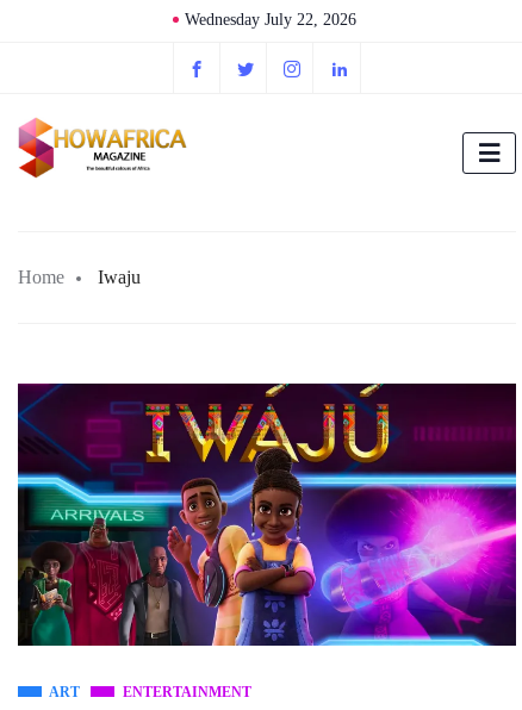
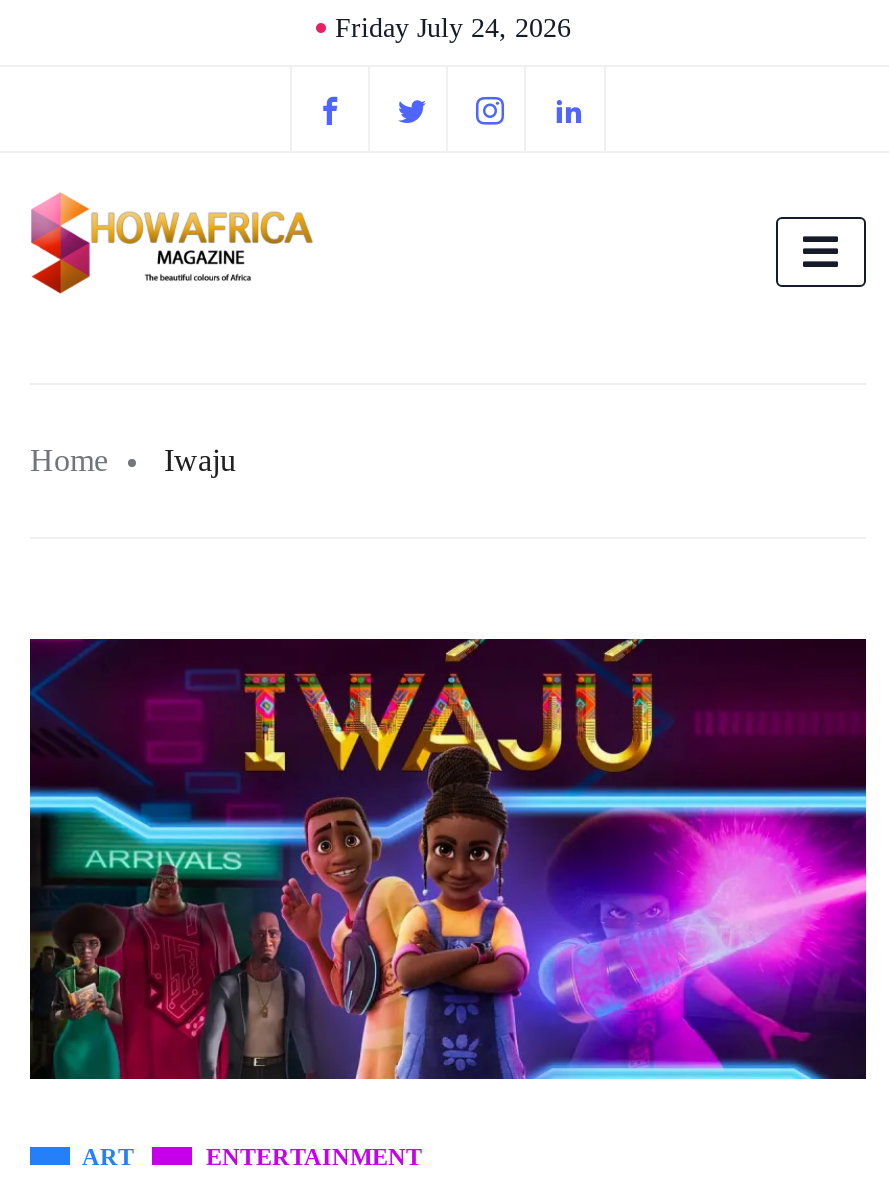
- Wednesday July 22, 2026
+ Friday July 24, 2026
